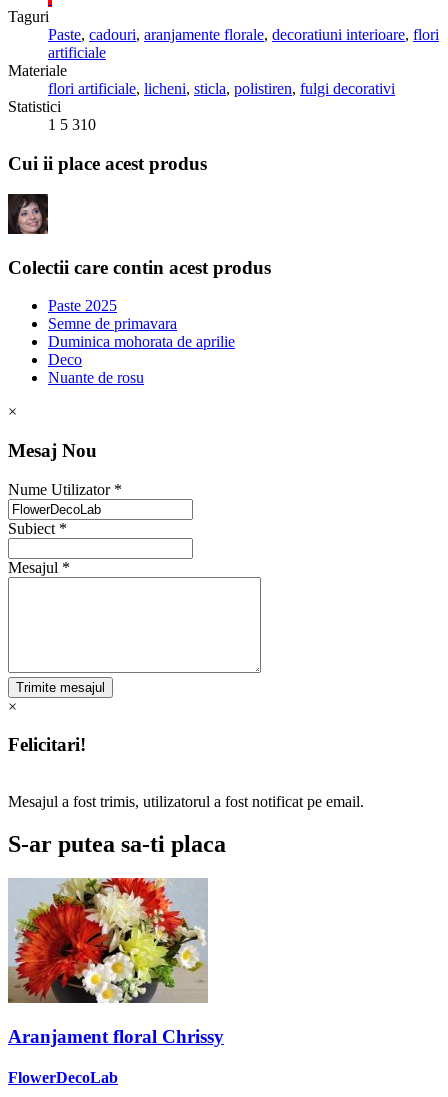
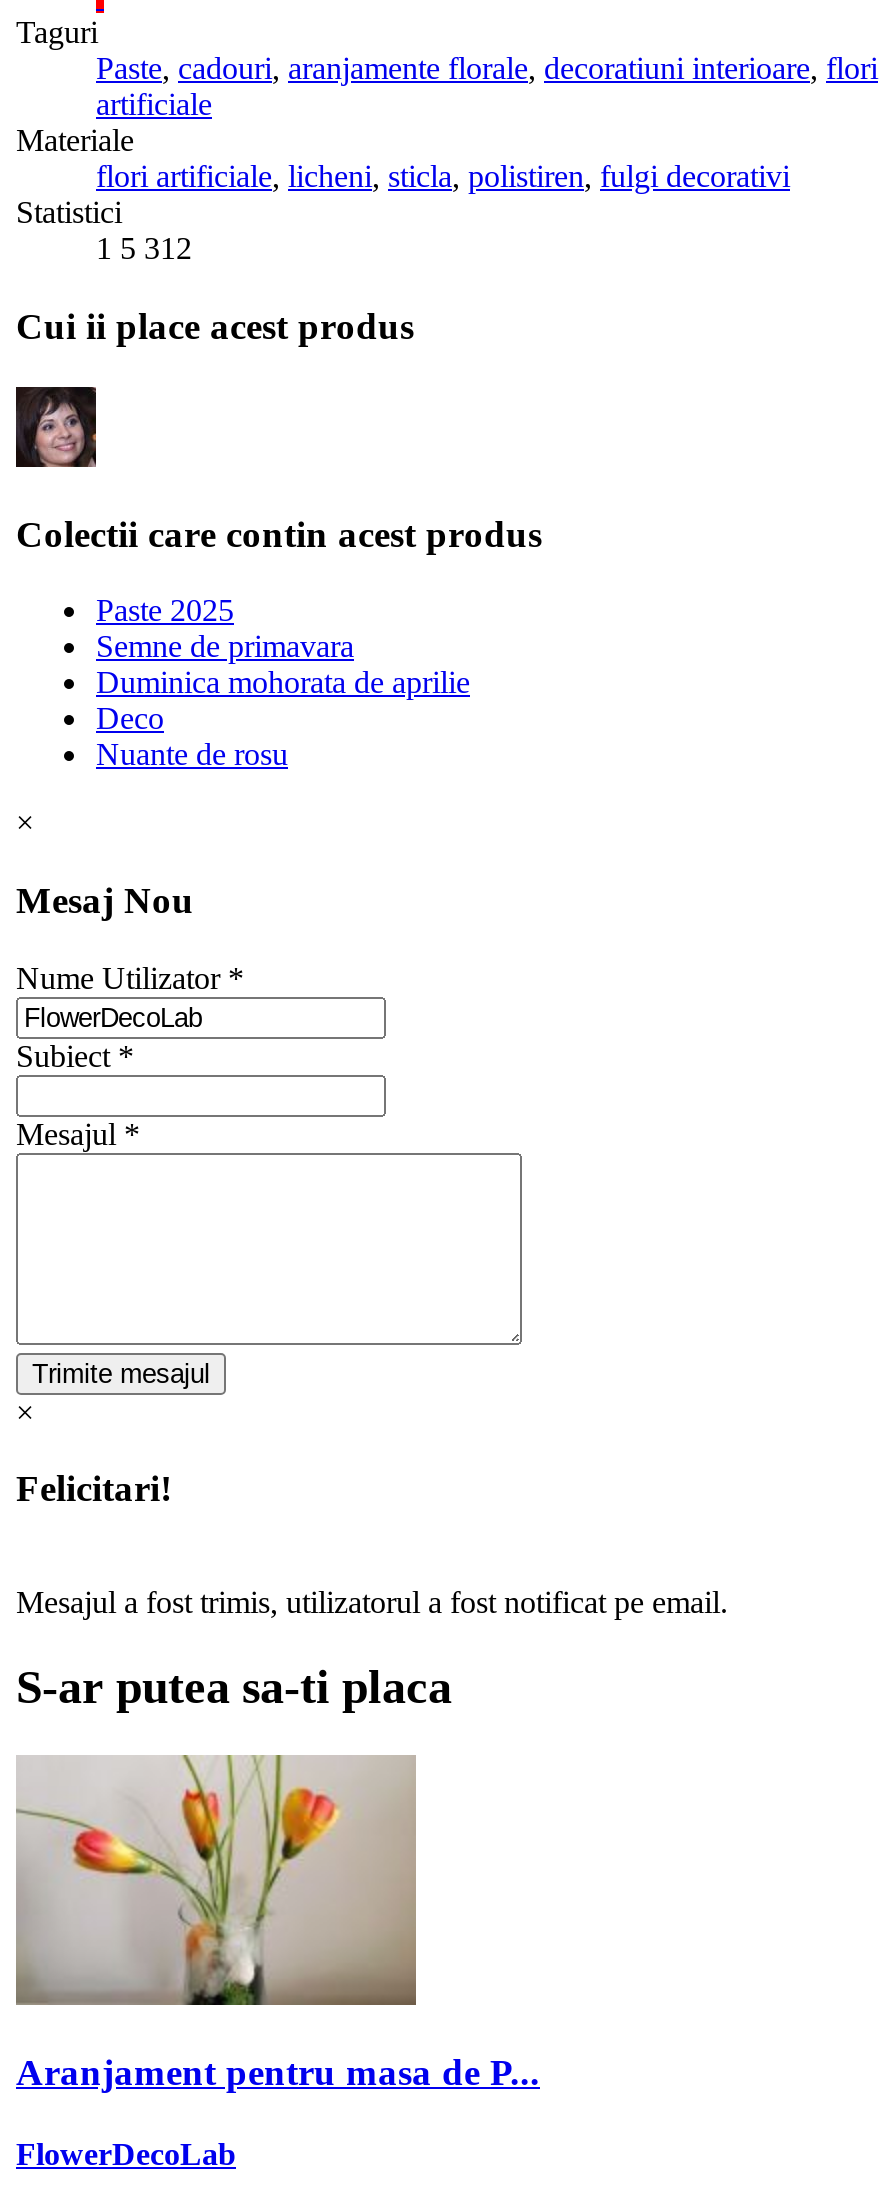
- 1 5 310
+ 1 5 312

- [image]
- Aranjament floral Chrissy
+ [image]
+ Aranjament pentru masa de P...
